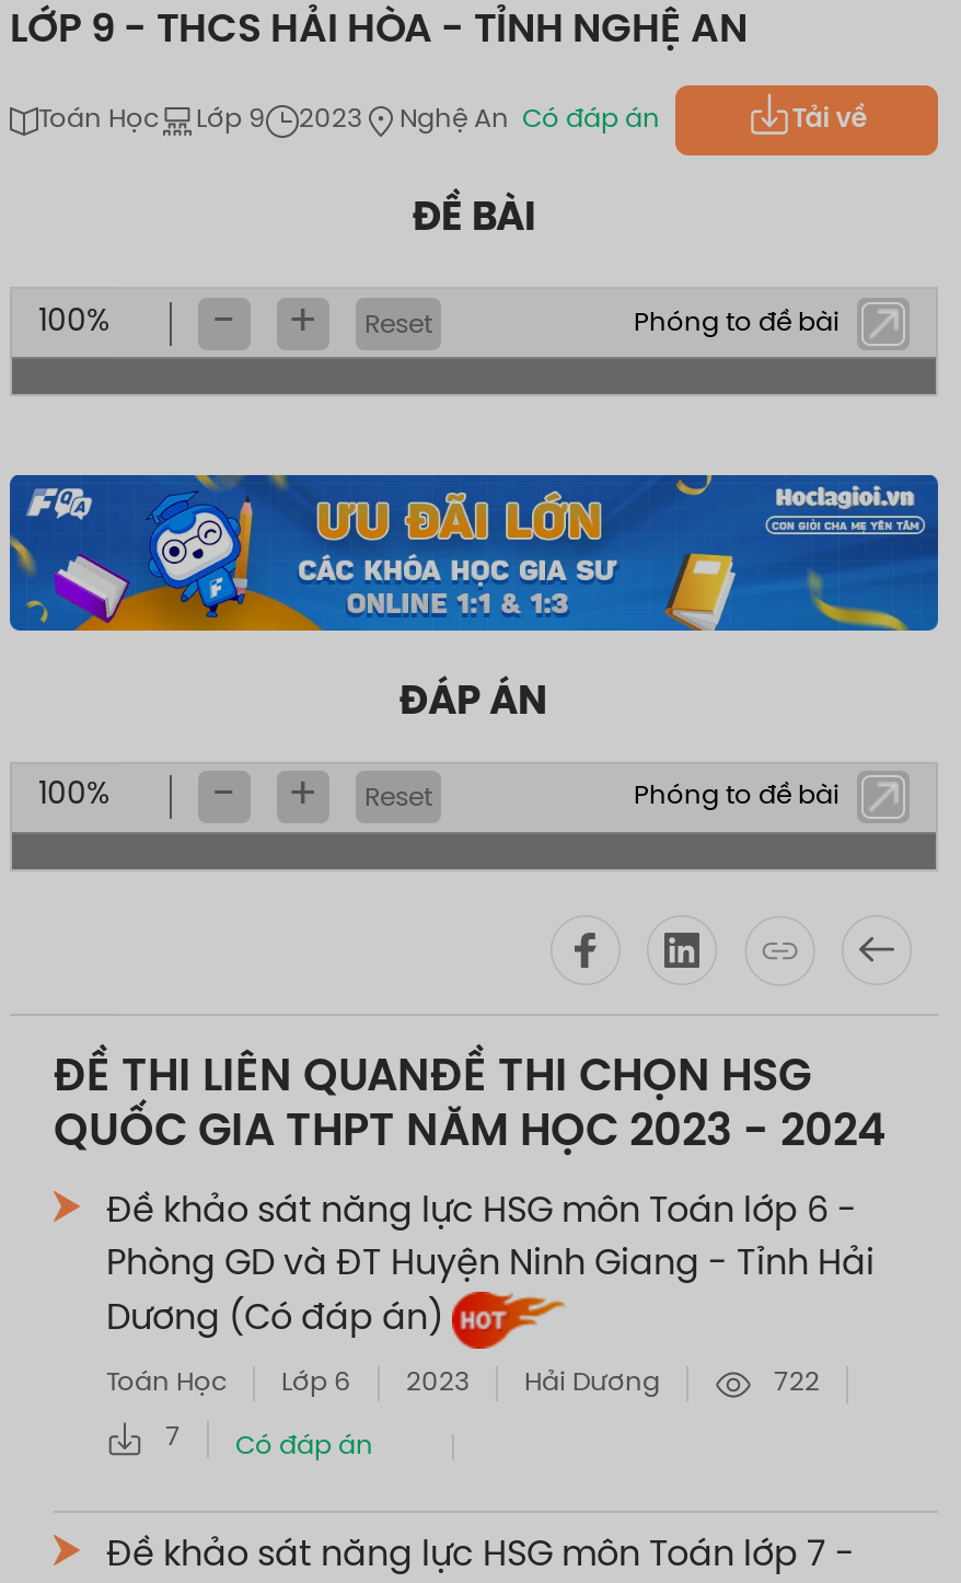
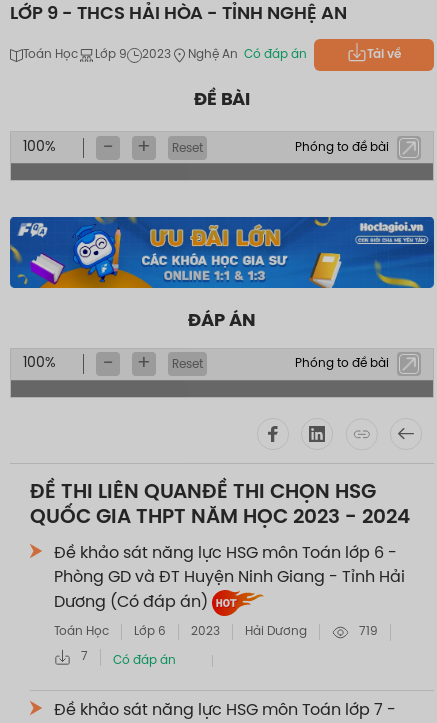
- 722
+ 719
